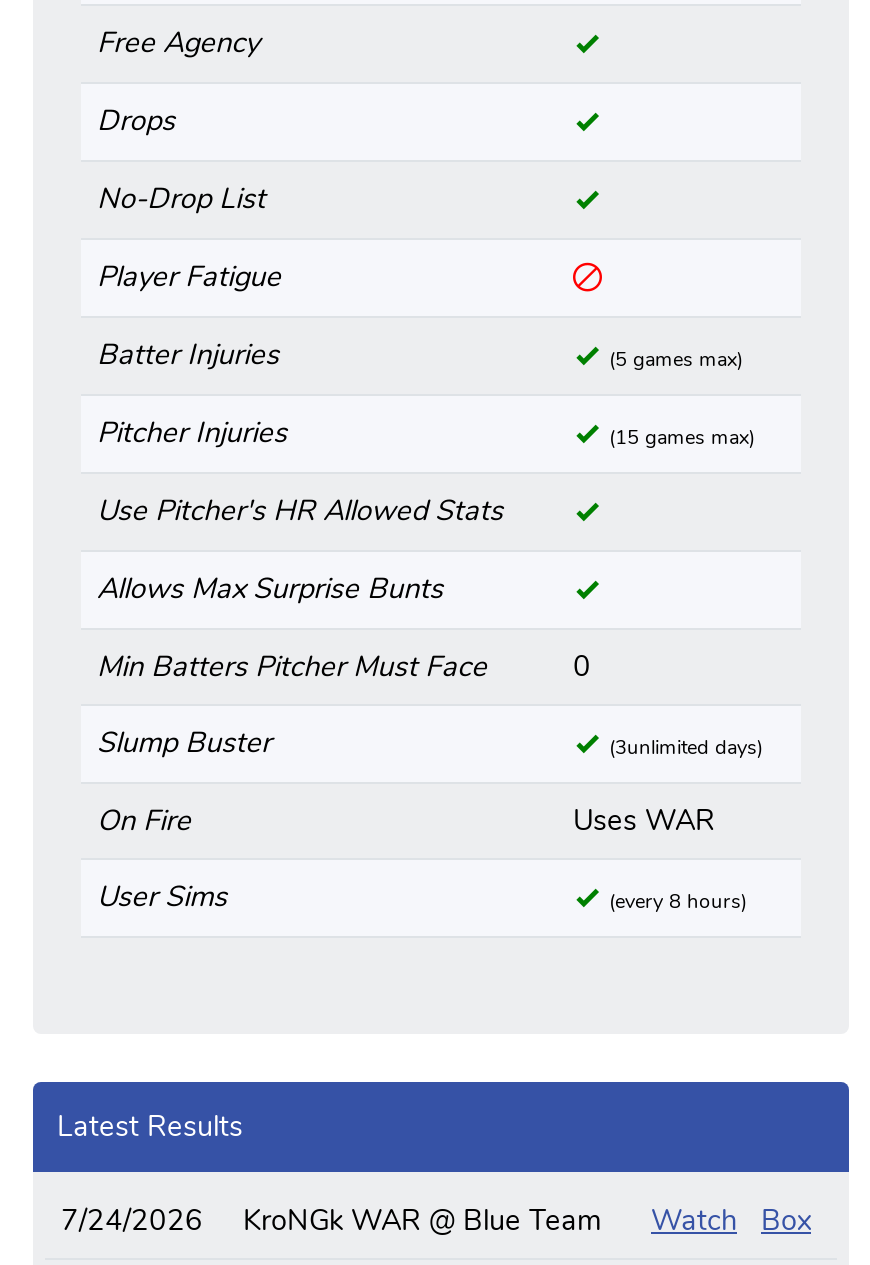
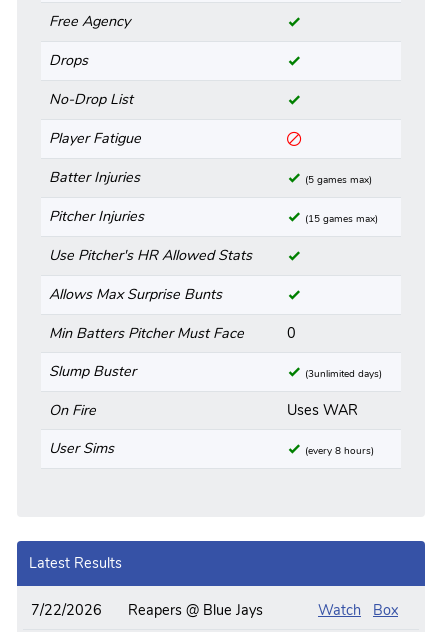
- 7/24/2026
- KroNGk WAR @ Blue Team
+ 7/22/2026
+ Reapers @ Blue Jays
